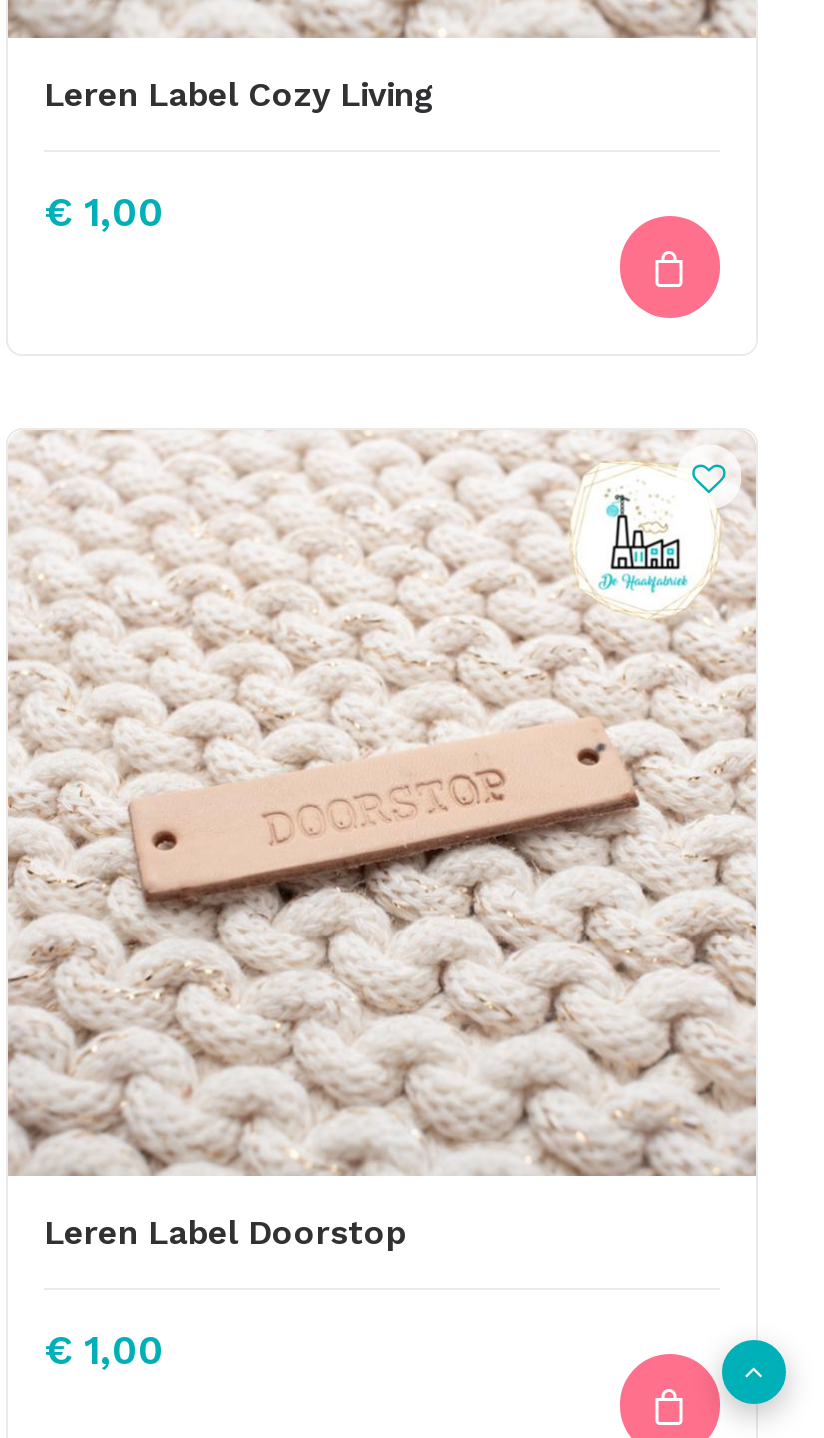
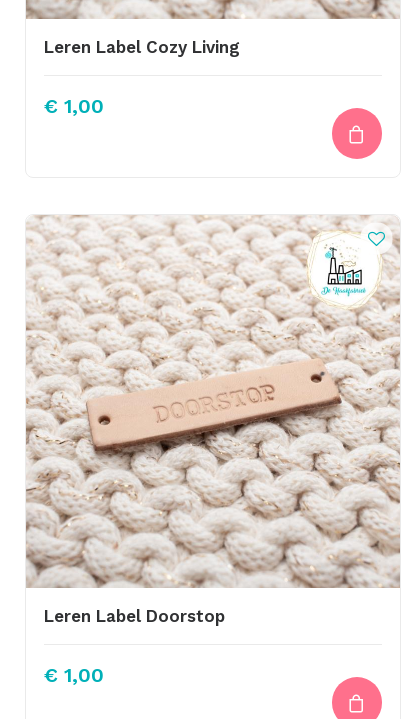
- [image]
